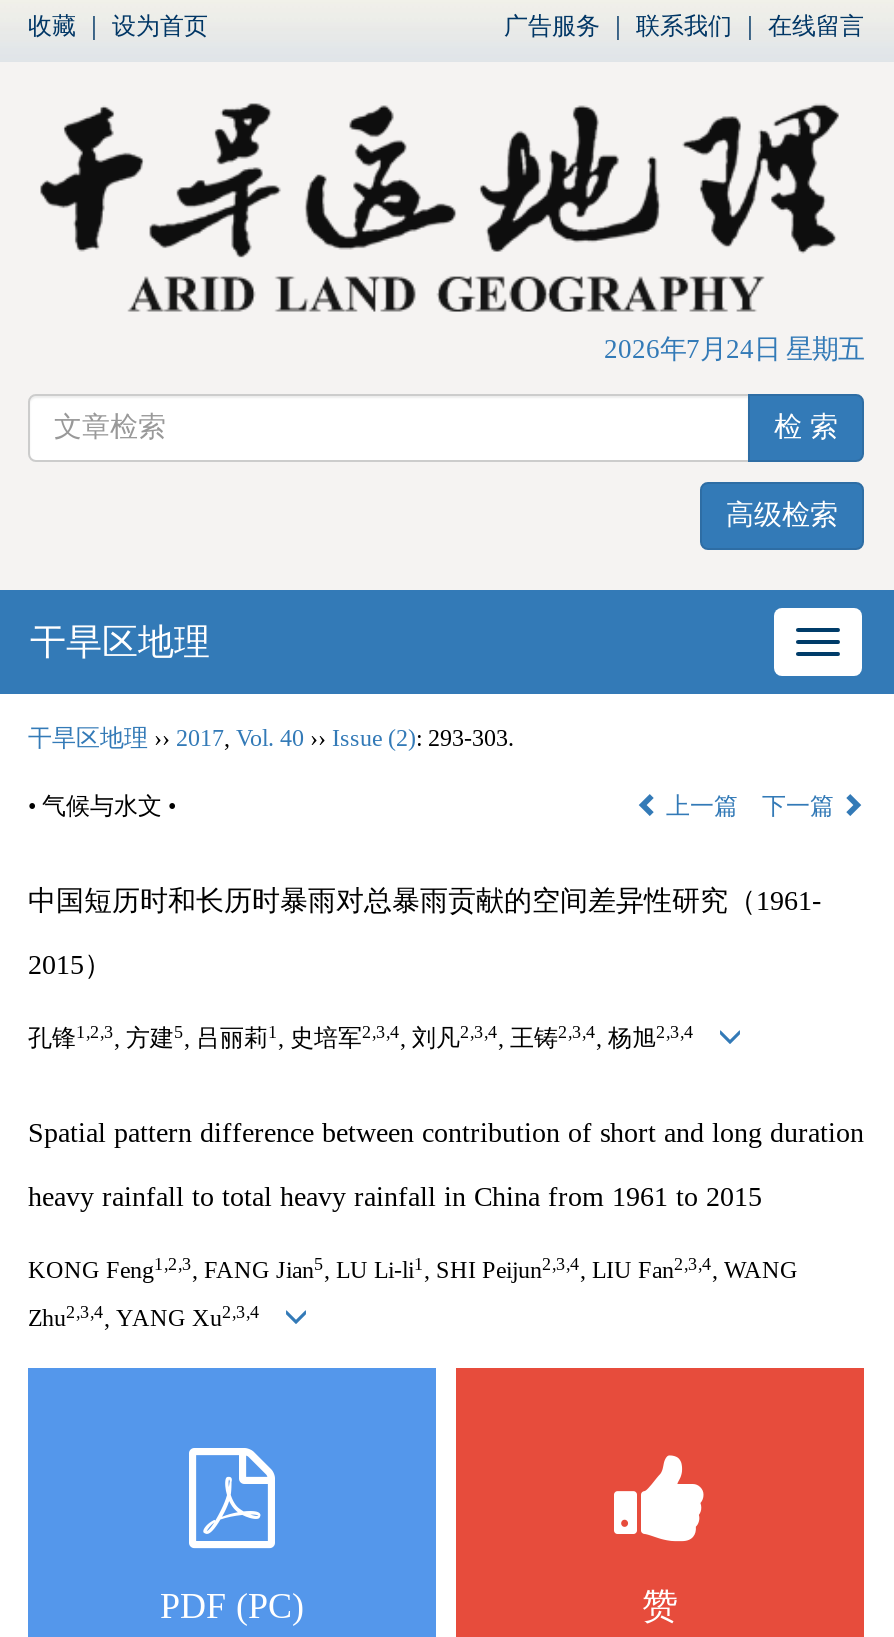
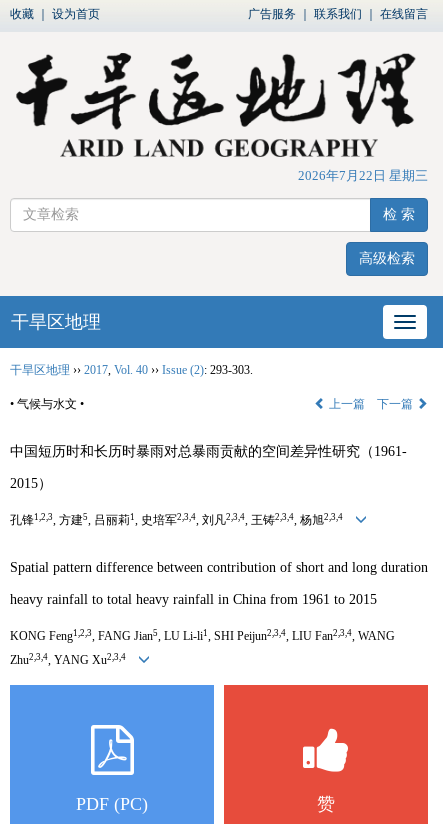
- 2026年7月24日 星期五
+ 2026年7月22日 星期三
